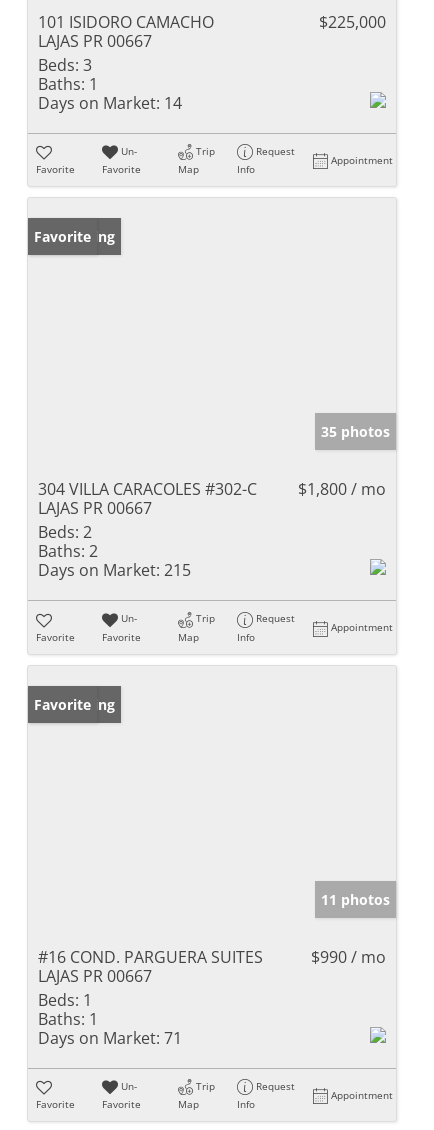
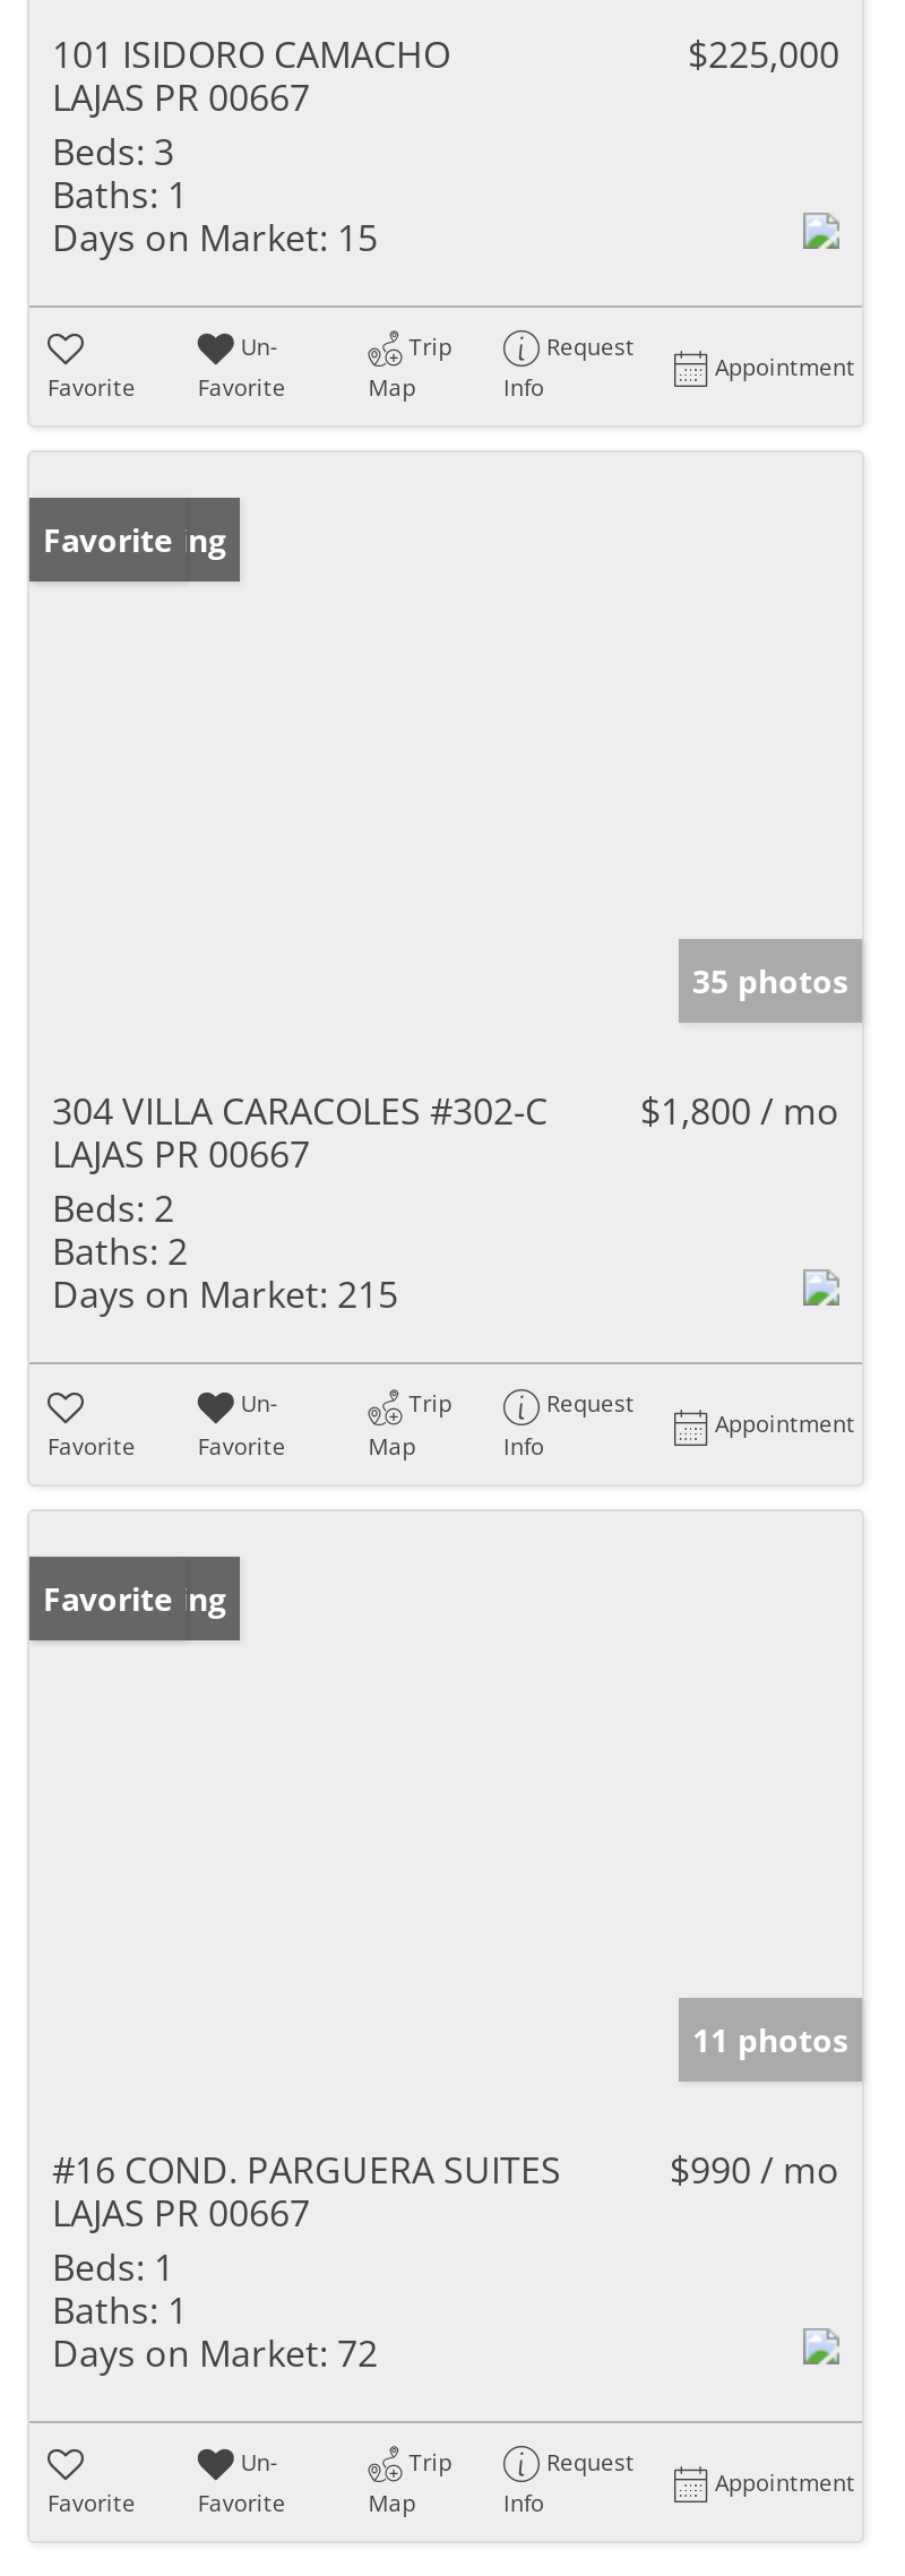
- Days on Market: 14
+ Days on Market: 15

- Days on Market: 71
+ Days on Market: 72
